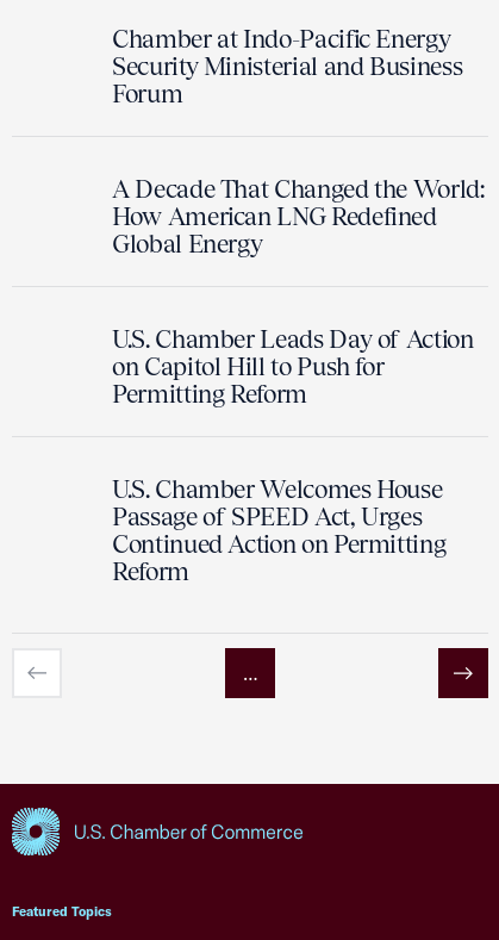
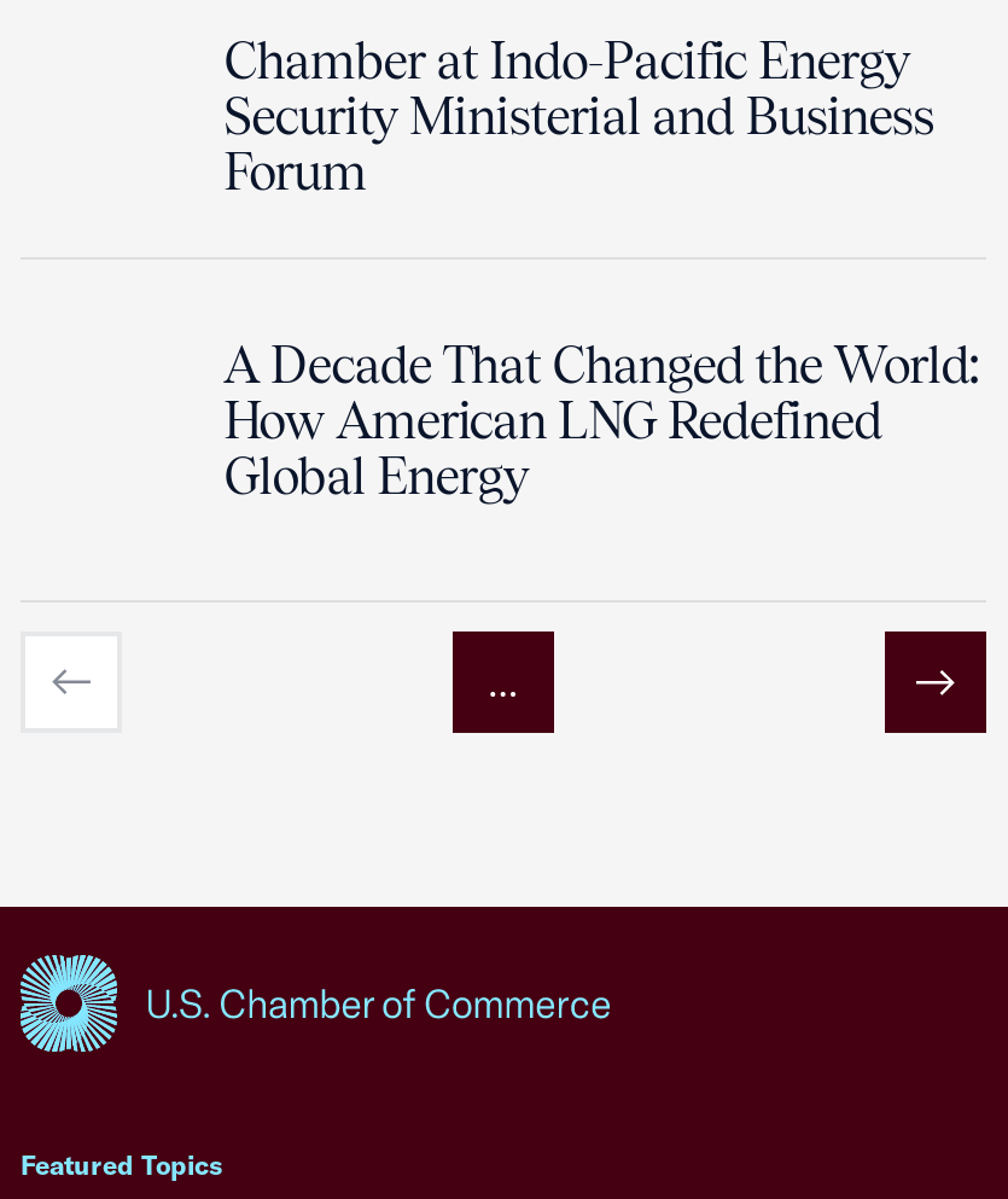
- U.S. Chamber Leads Day of Action
- on Capitol Hill to Push for
- Permitting Reform
- U.S. Chamber Welcomes House
- Passage of SPEED Act, Urges
- Continued Action on Permitting
- Reform
